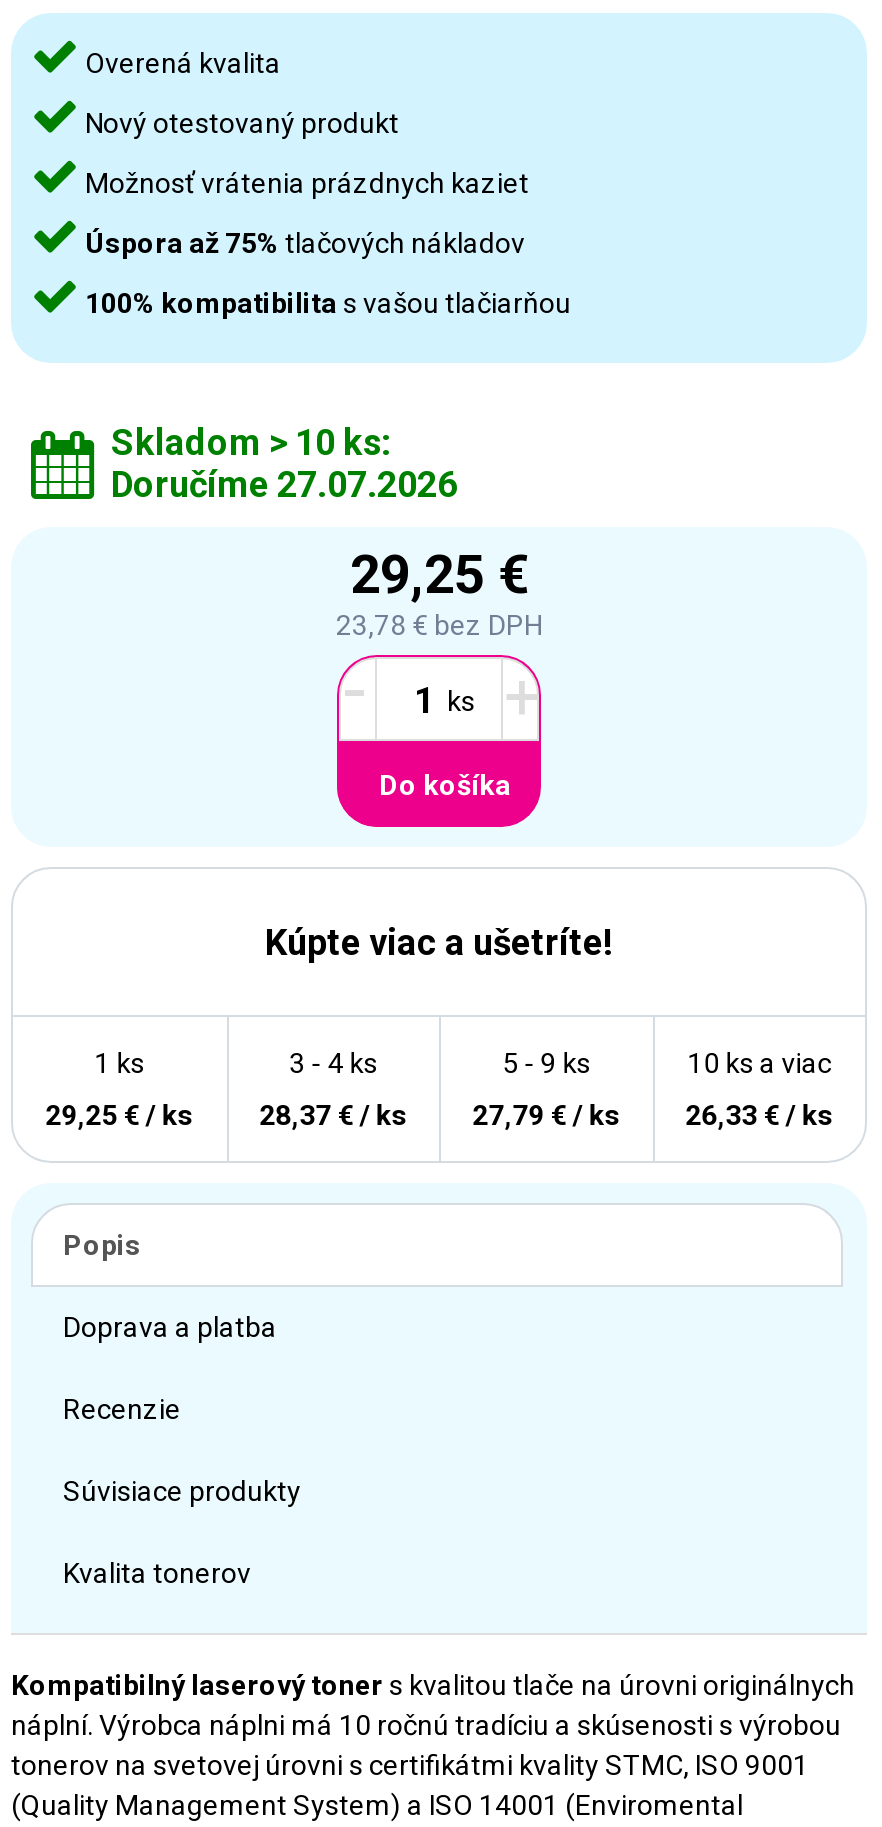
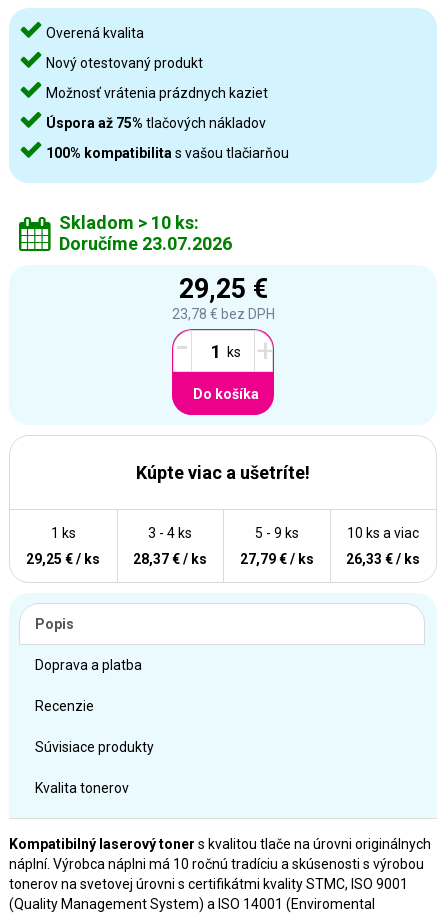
- Doručíme 27.07.2026
+ Doručíme 23.07.2026
